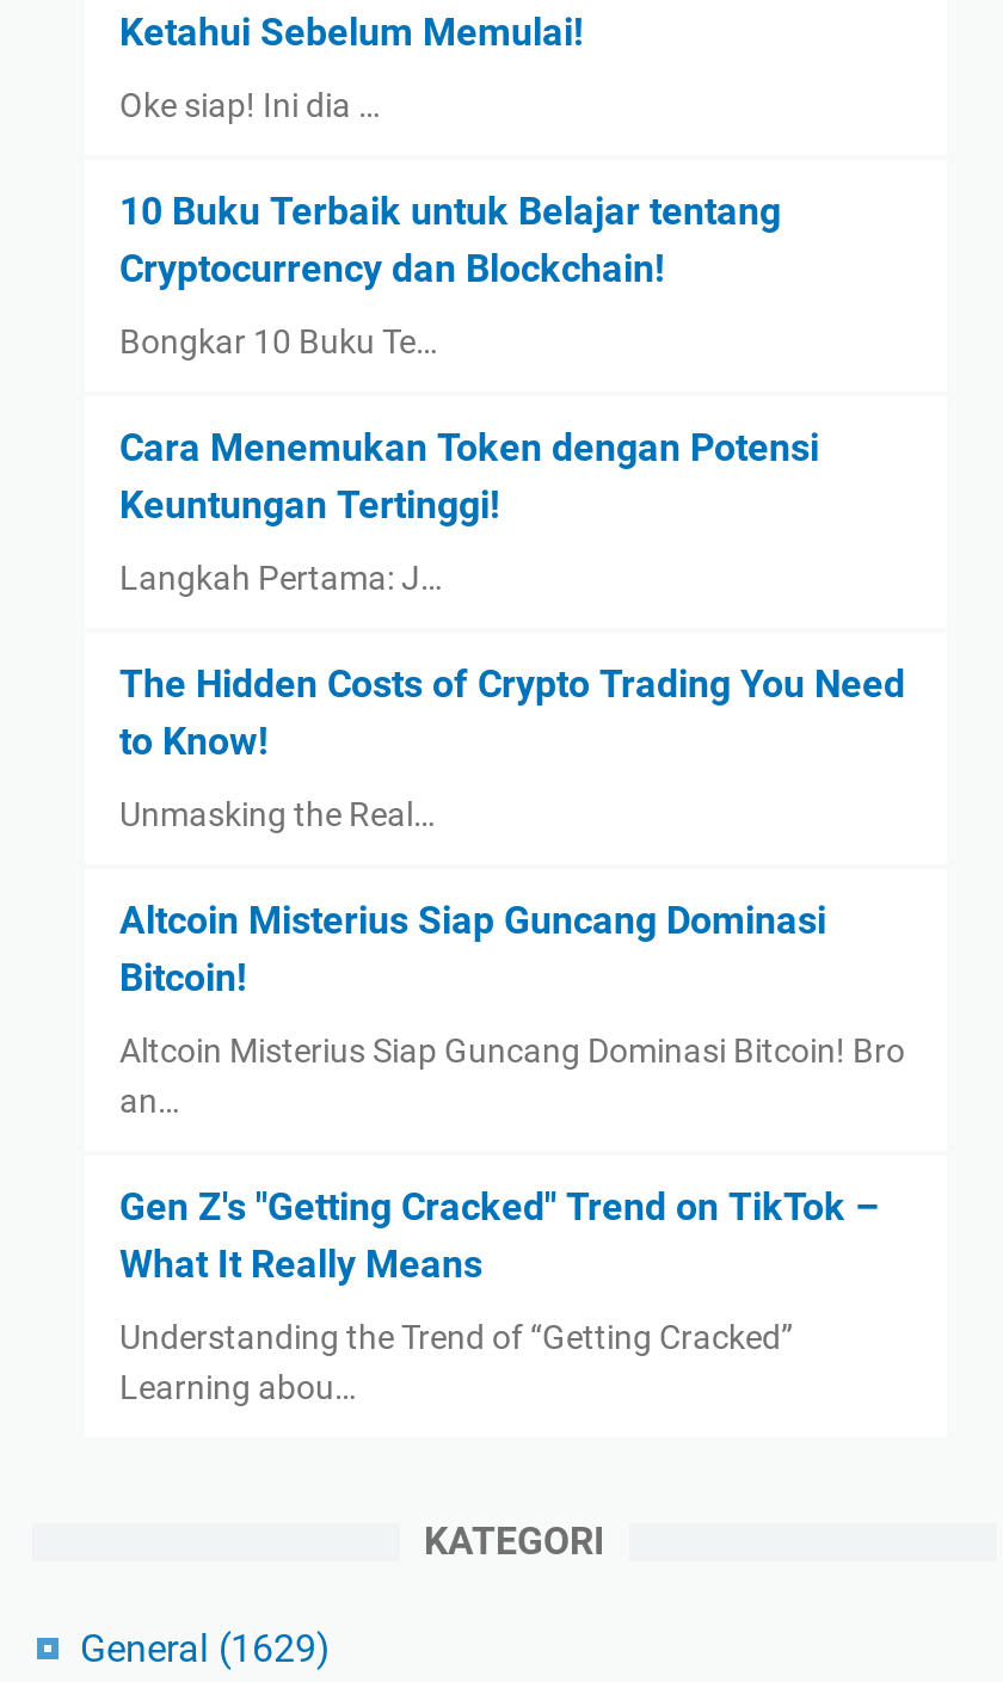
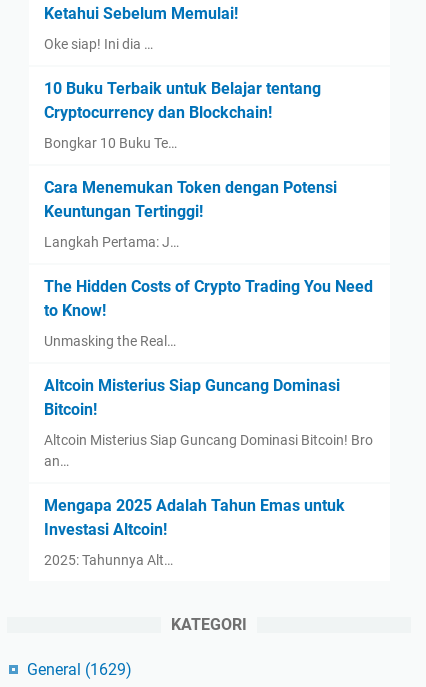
- Gen Z's "Getting Cracked" Trend on TikTok –
- What It Really Means
+ Mengapa 2025 Adalah Tahun Emas untuk
+ Investasi Altcoin!

- Understanding the Trend of “Getting Cracked”
- Learning abou…
+ 2025: Tahunnya Alt…
